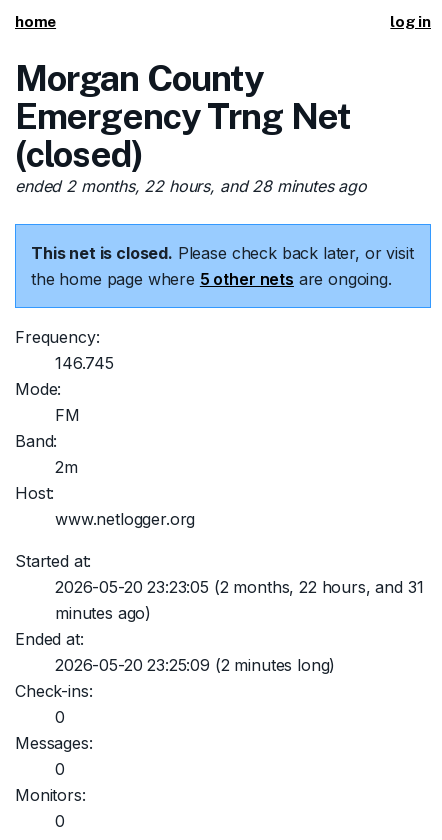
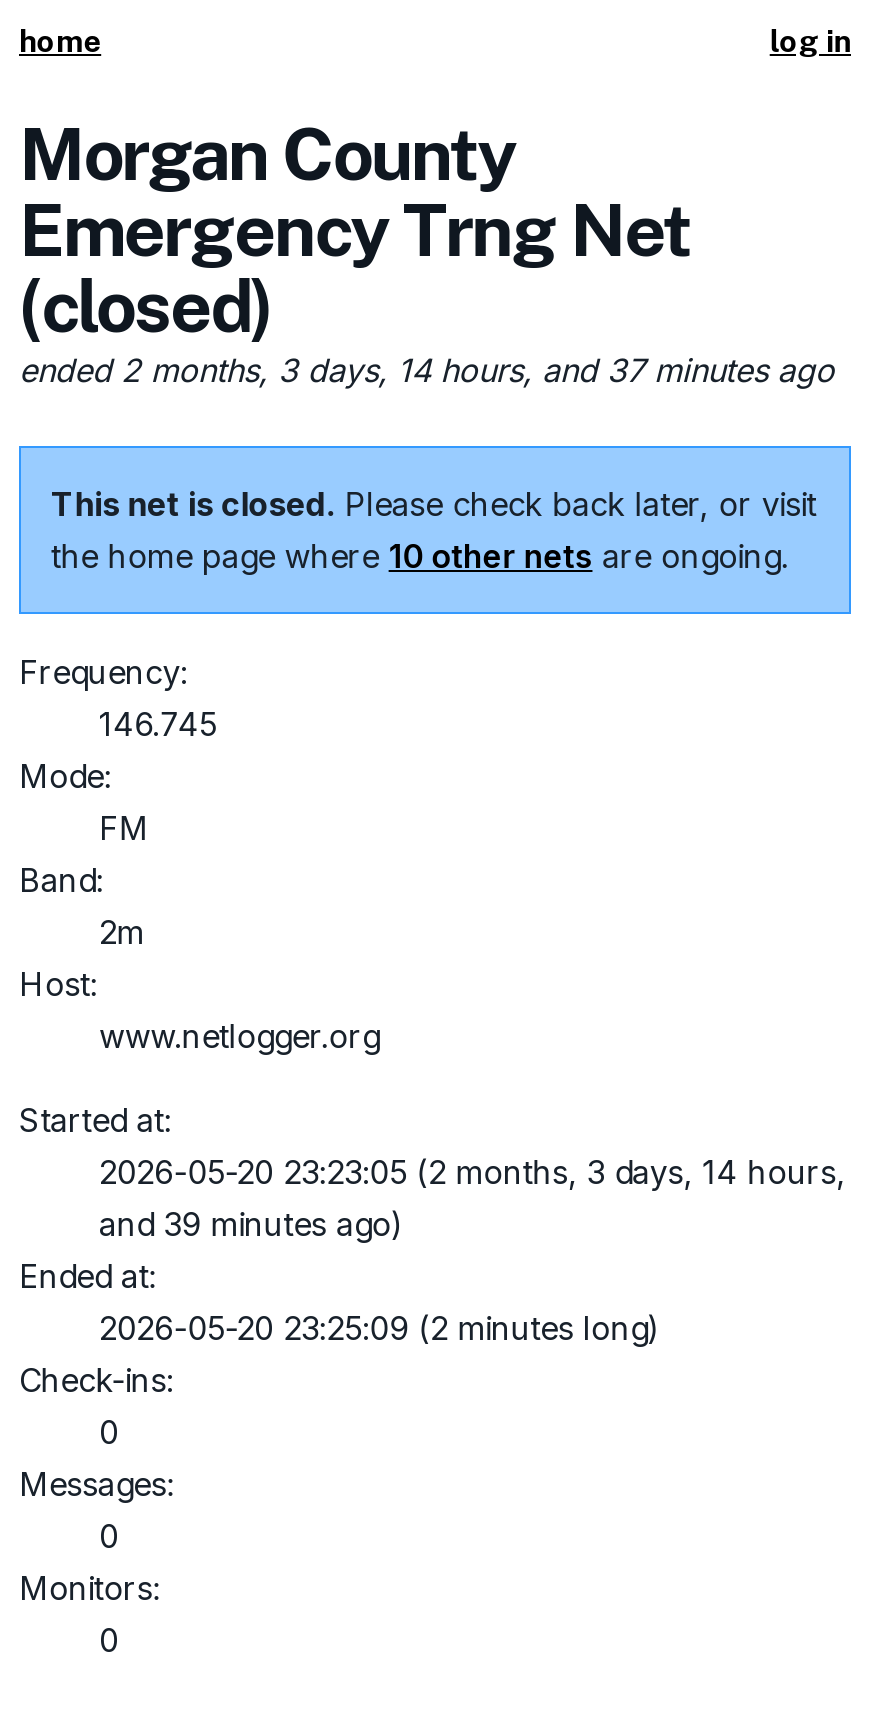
- ended 2 months, 22 hours, and 28 minutes ago
+ ended 2 months, 3 days, 14 hours, and 37 minutes ago

- the home page where 5 other nets are ongoing.
+ the home page where 10 other nets are ongoing.

- 2026-05-20 23:23:05 (2 months, 22 hours, and 31
- minutes ago)
+ 2026-05-20 23:23:05 (2 months, 3 days, 14 hours,
+ and 39 minutes ago)
